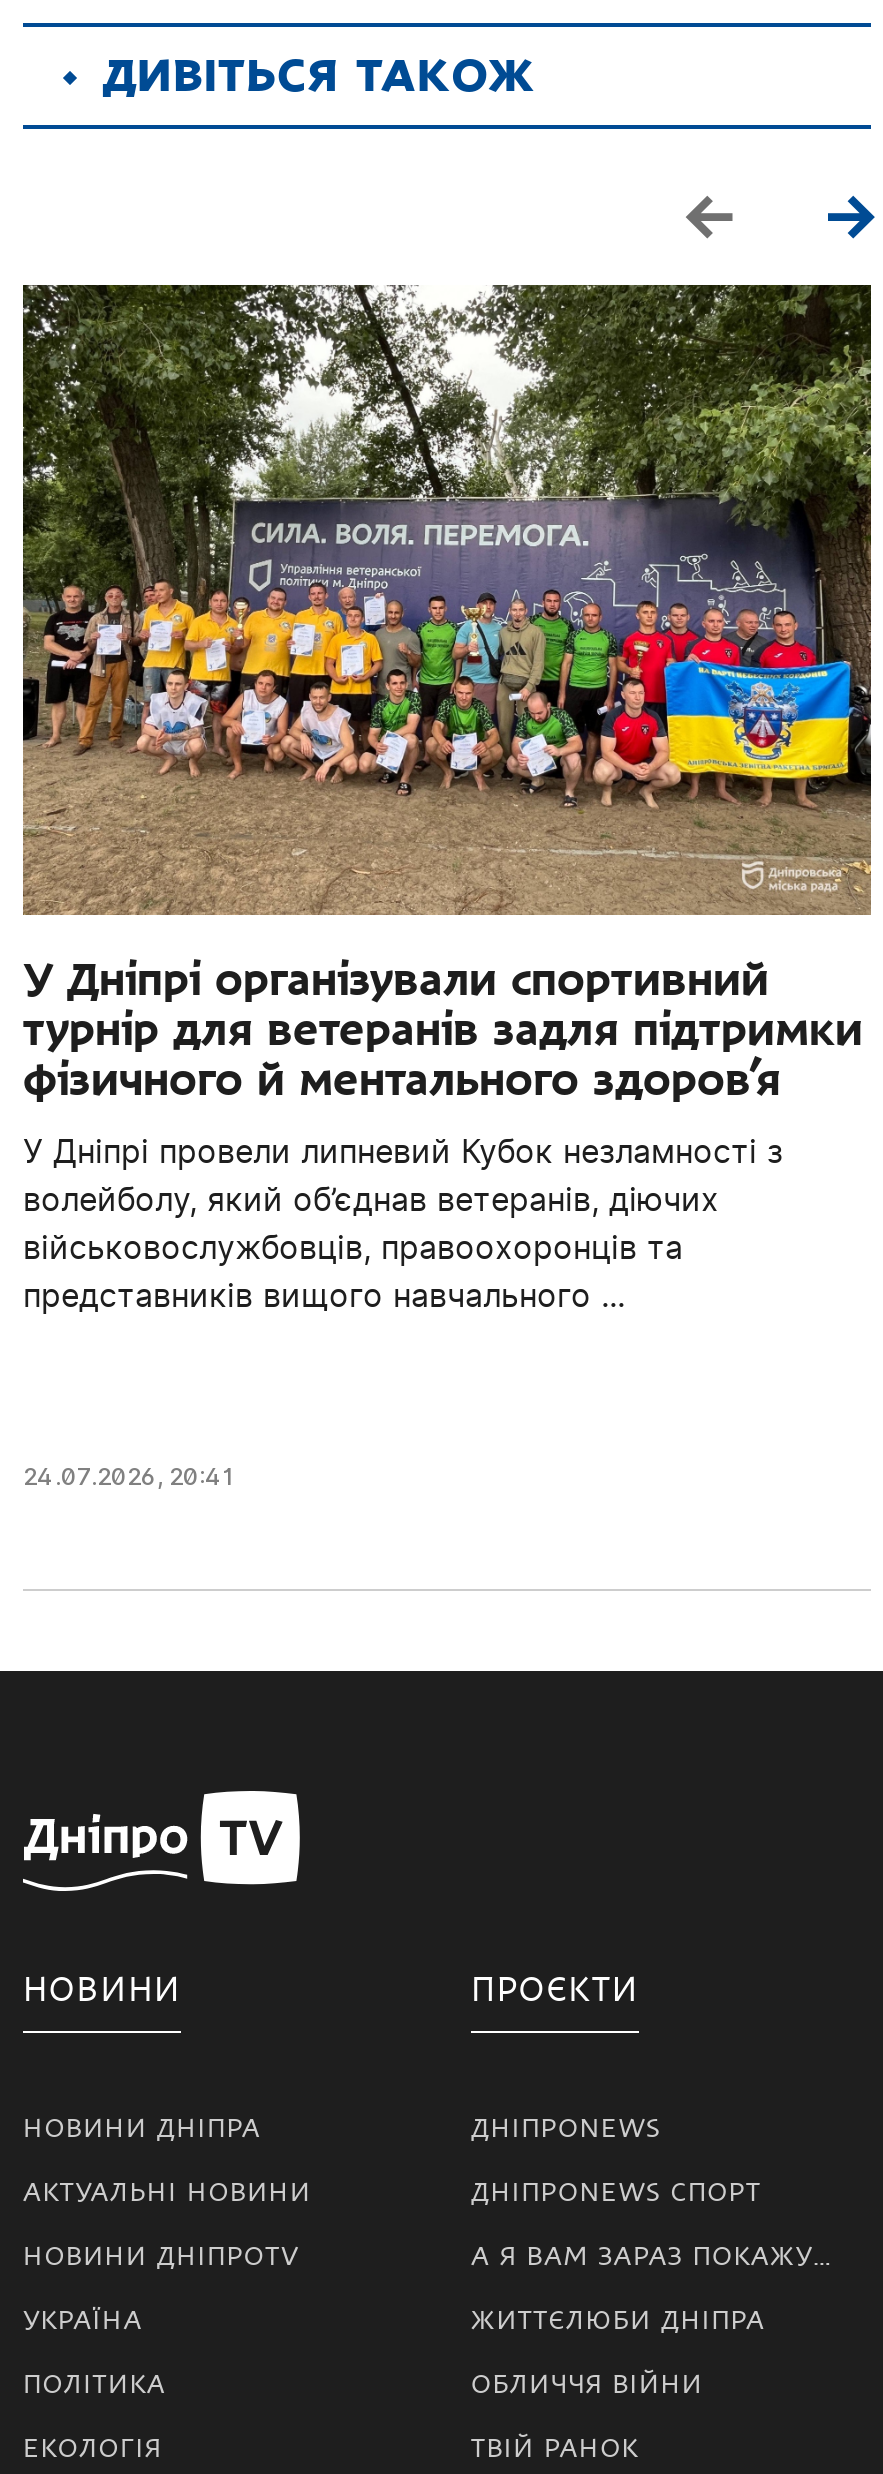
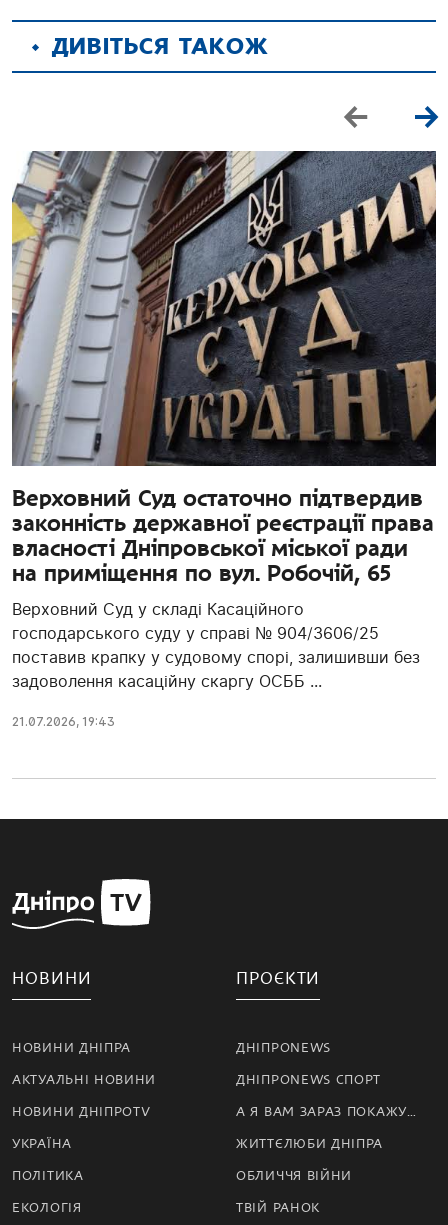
- [image]
- У Дніпрі організували спортивний
- турнір для ветеранів задля підтримки
- фізичного й ментального здоров’я
+ [image]
+ Верховний Суд остаточно підтвердив
+ законність державної реєстрації права
+ власності Дніпровської міської ради
+ на приміщення по вул. Робочій, 65

- У Дніпрі провели липневий Кубок незламності з
- волейболу, який об’єднав ветеранів, діючих
- військовослужбовців, правоохоронців та
- представників вищого навчального ...
+ Верховний Суд у складі Касаційного
+ господарського суду у справі № 904/3606/25
+ поставив крапку у судовому спорі, залишивши без
+ задоволення касаційну скаргу ОСББ ...

- 24.07.2026, 20:41
+ 21.07.2026, 19:43
